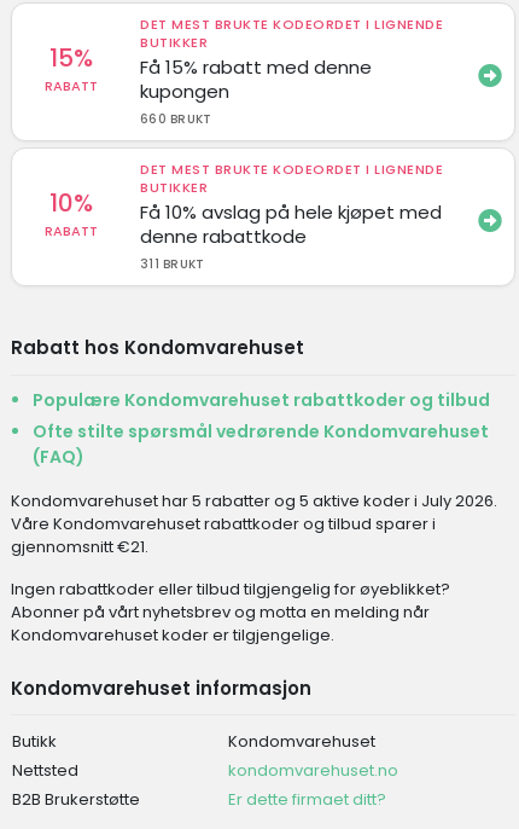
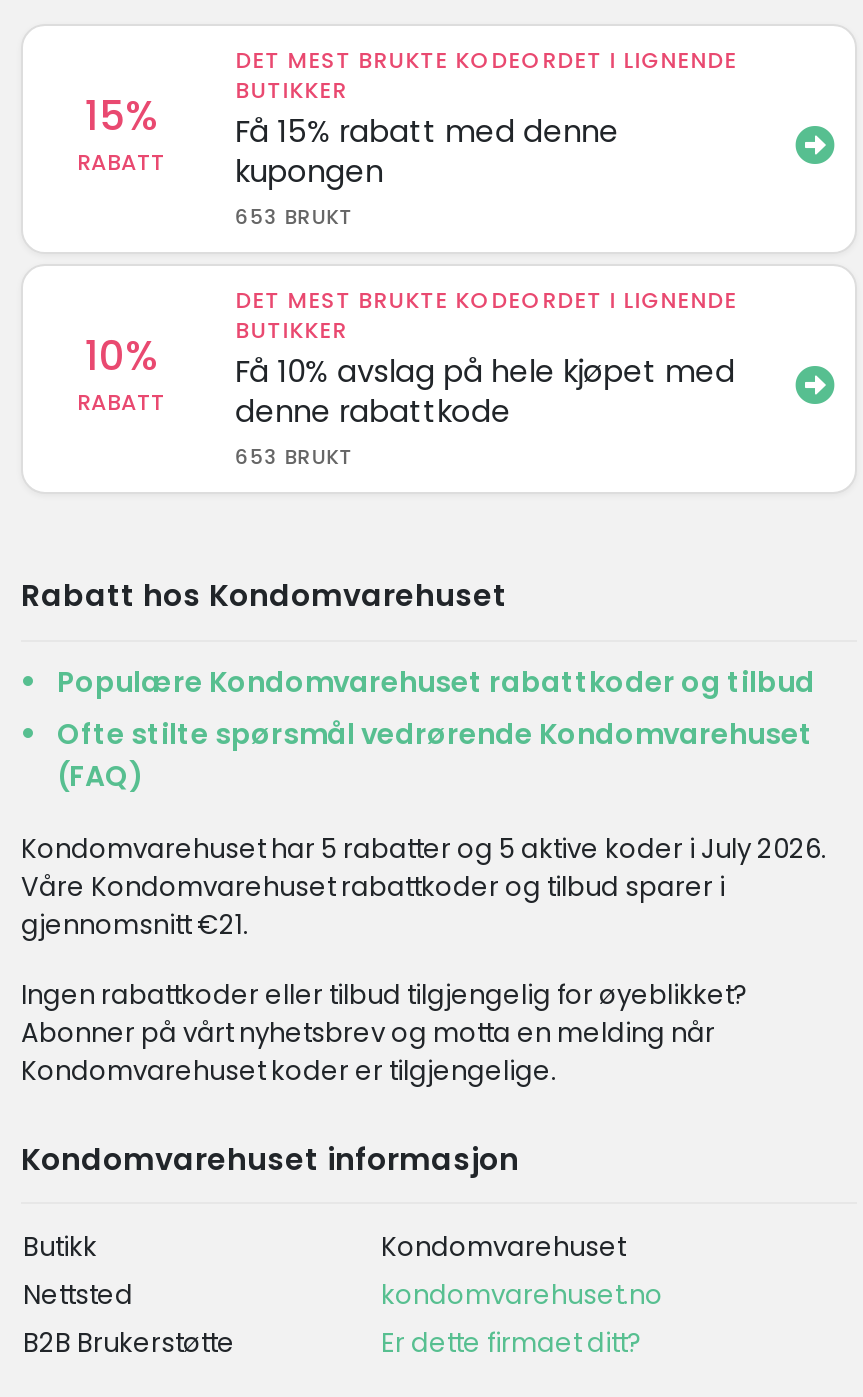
- 660 BRUKT
+ 653 BRUKT

- 311 BRUKT
+ 653 BRUKT
